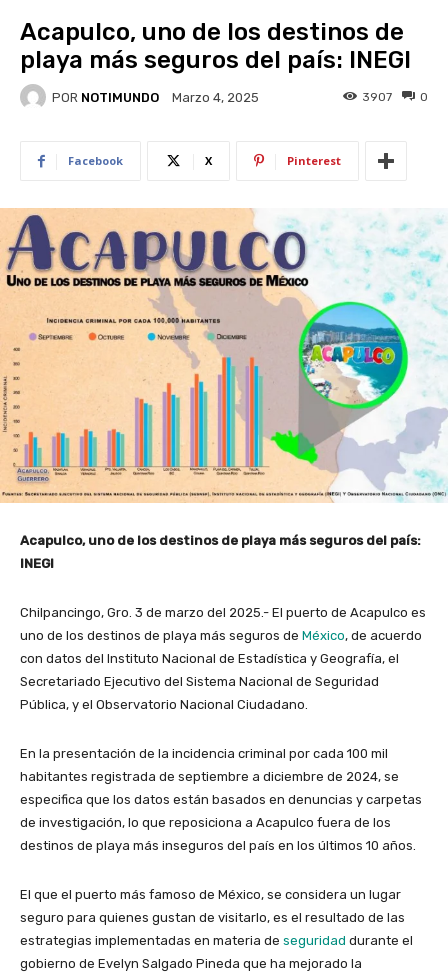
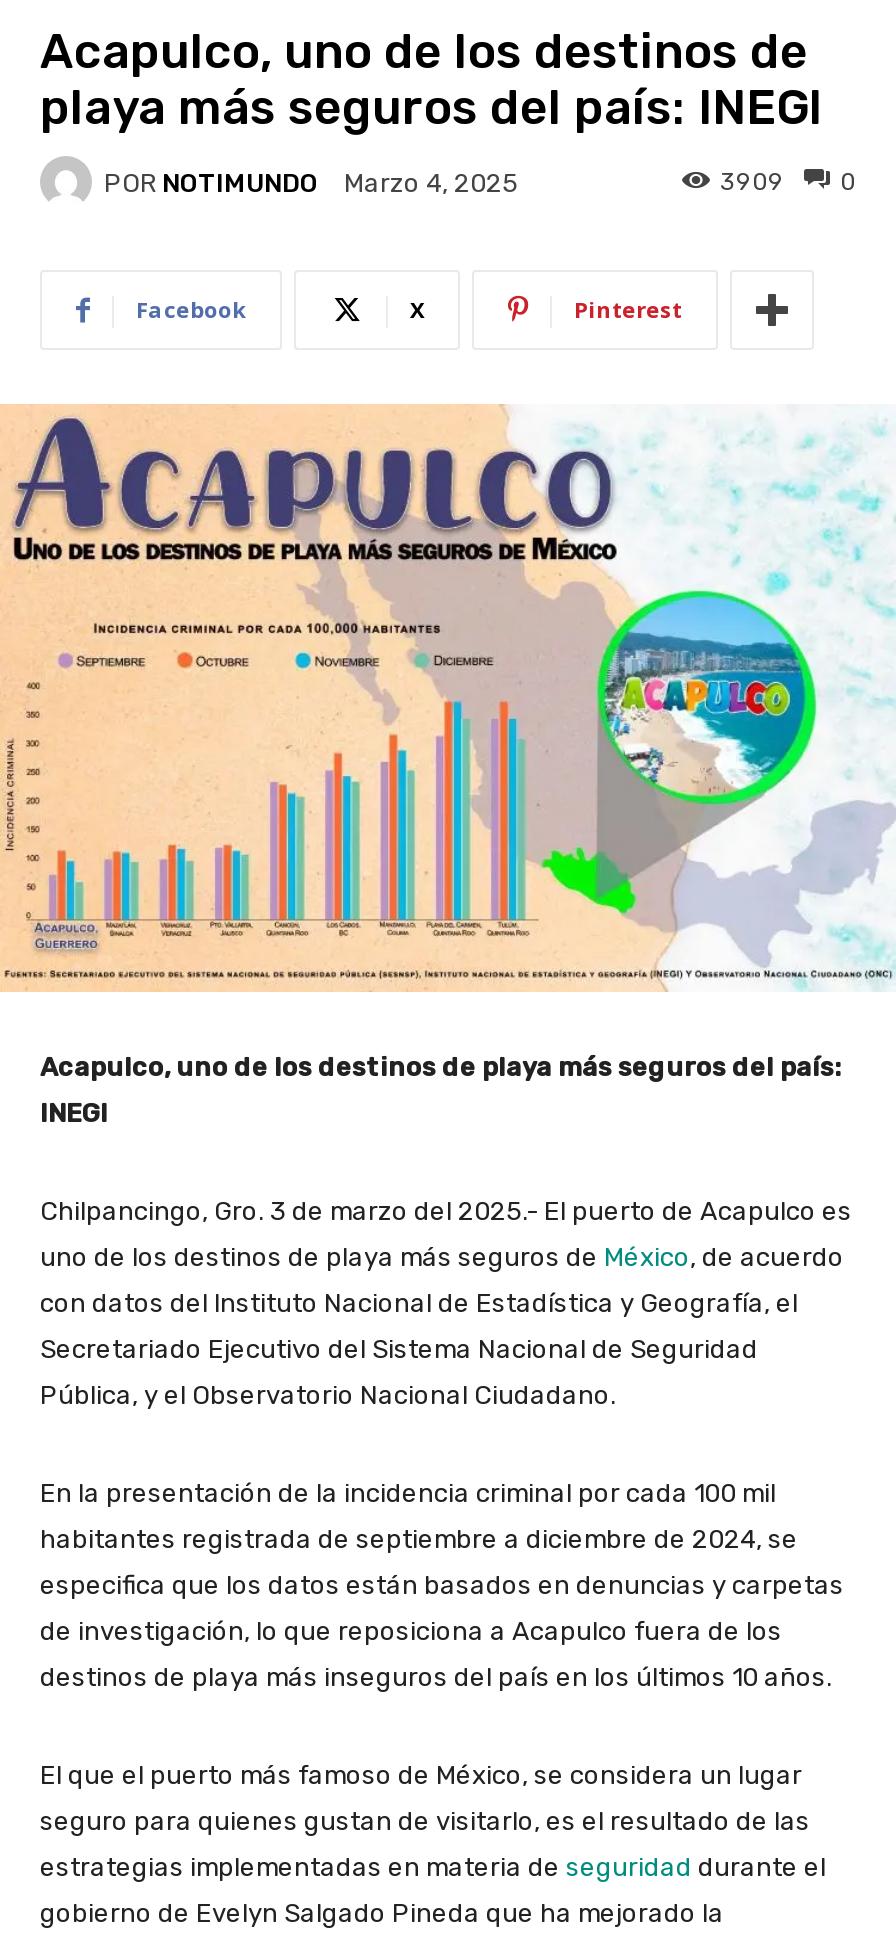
- 3907 0
+ 3909 0
